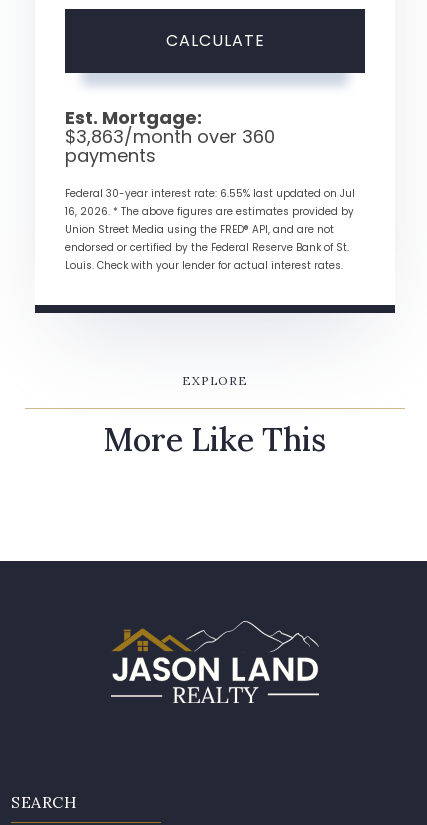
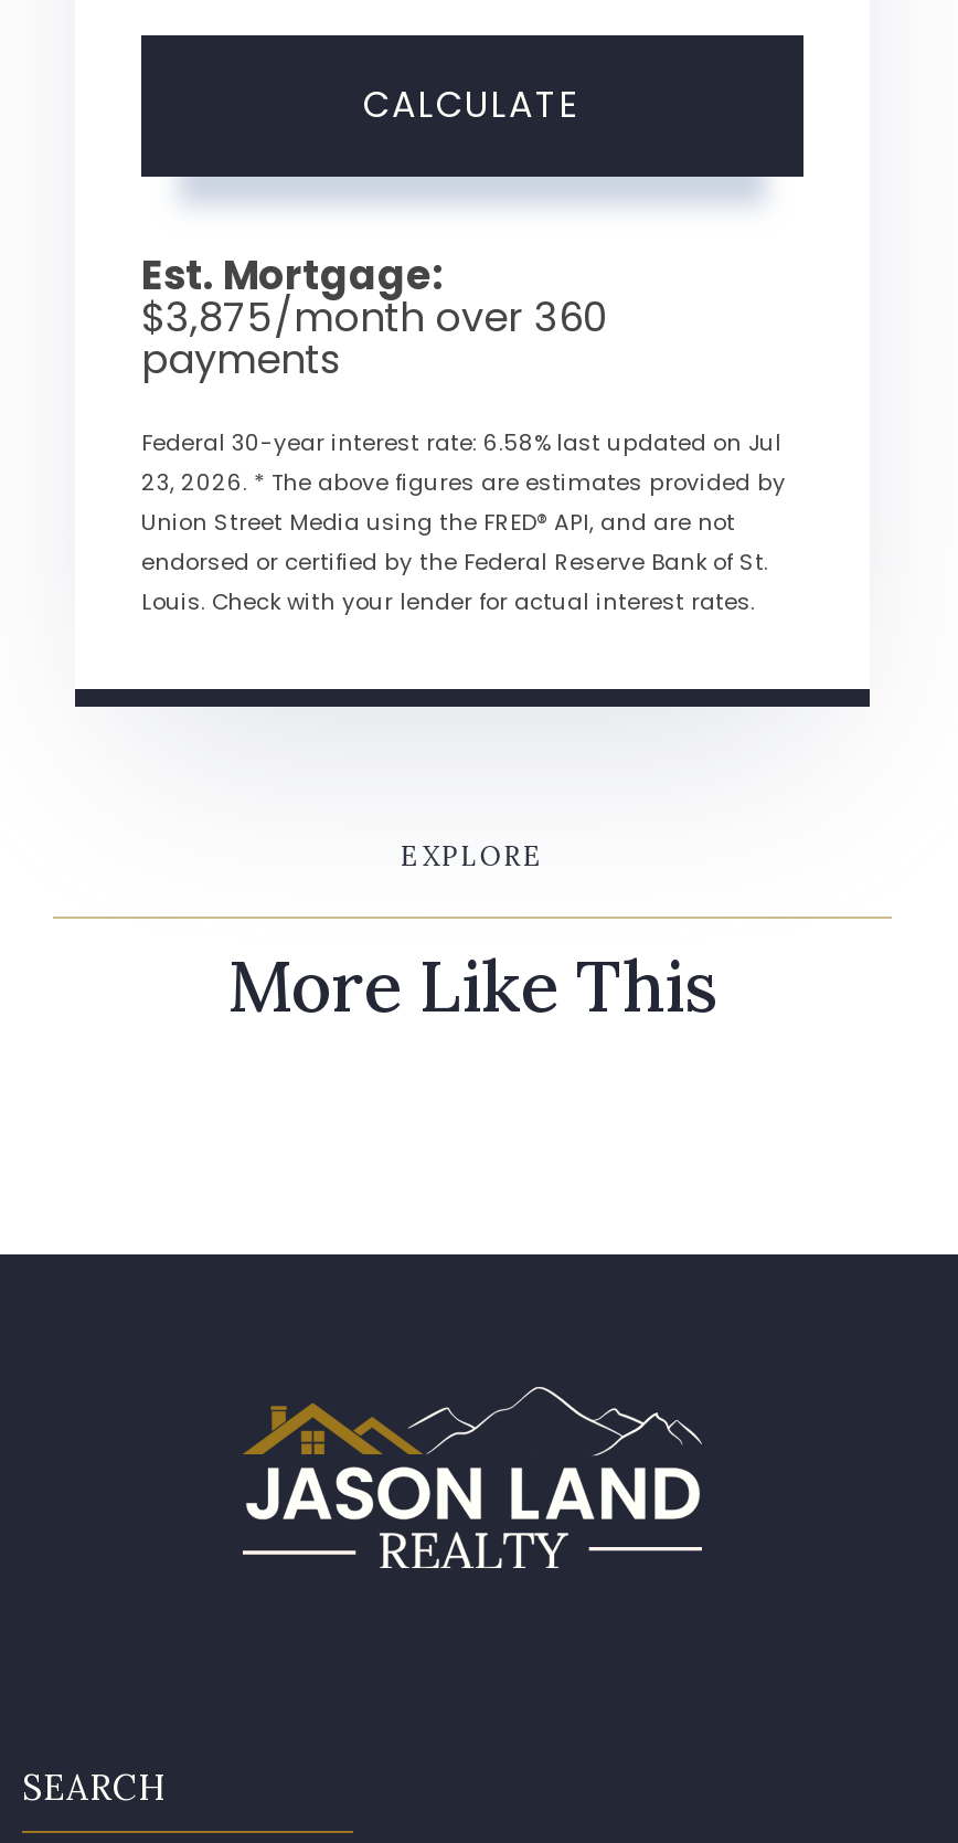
- $3,863/month over 360
+ $3,875/month over 360

- Federal 30-year interest rate: 6.55% last updated on Jul
+ Federal 30-year interest rate: 6.58% last updated on Jul

- 16, 2026. * The above figures are estimates provided by
+ 23, 2026. * The above figures are estimates provided by
